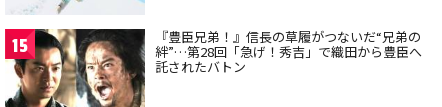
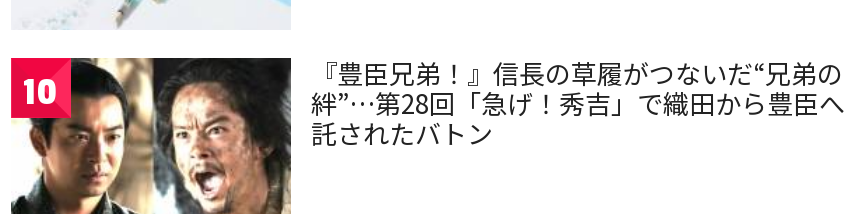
- 15
+ 10
